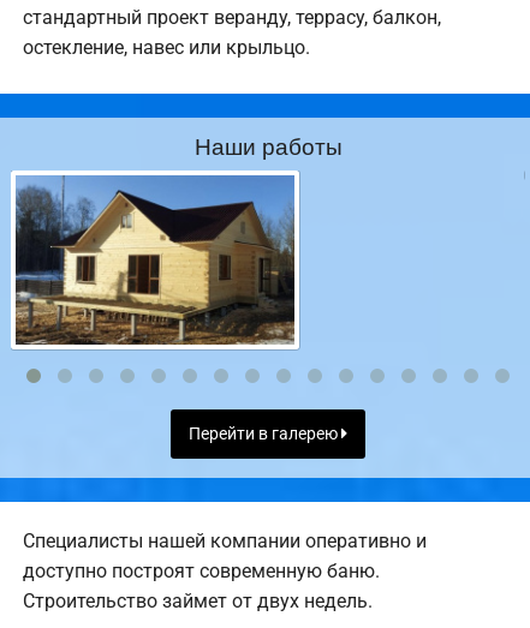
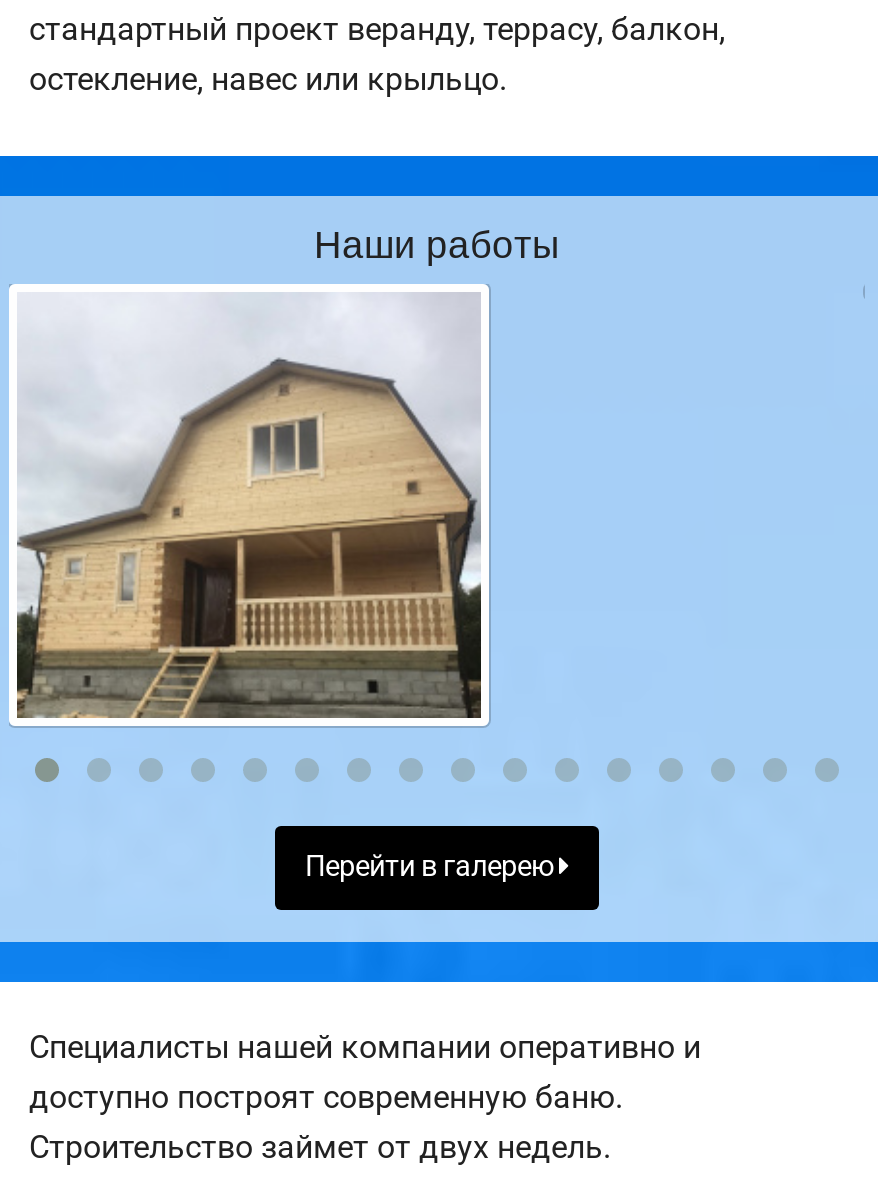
- [image]
+ [image]
